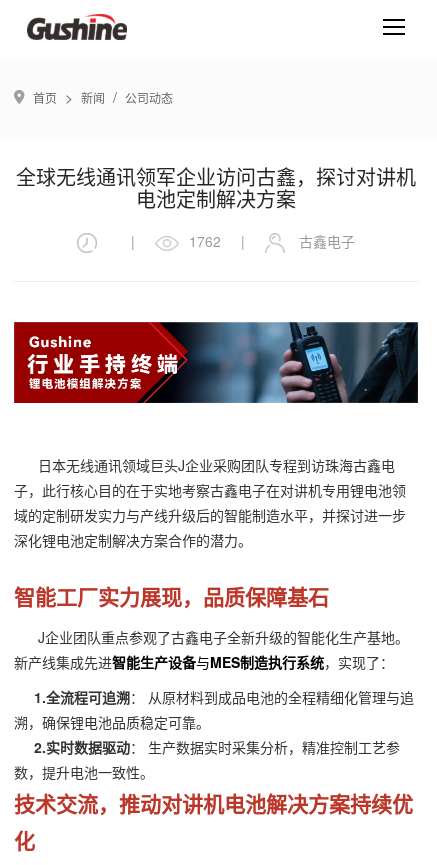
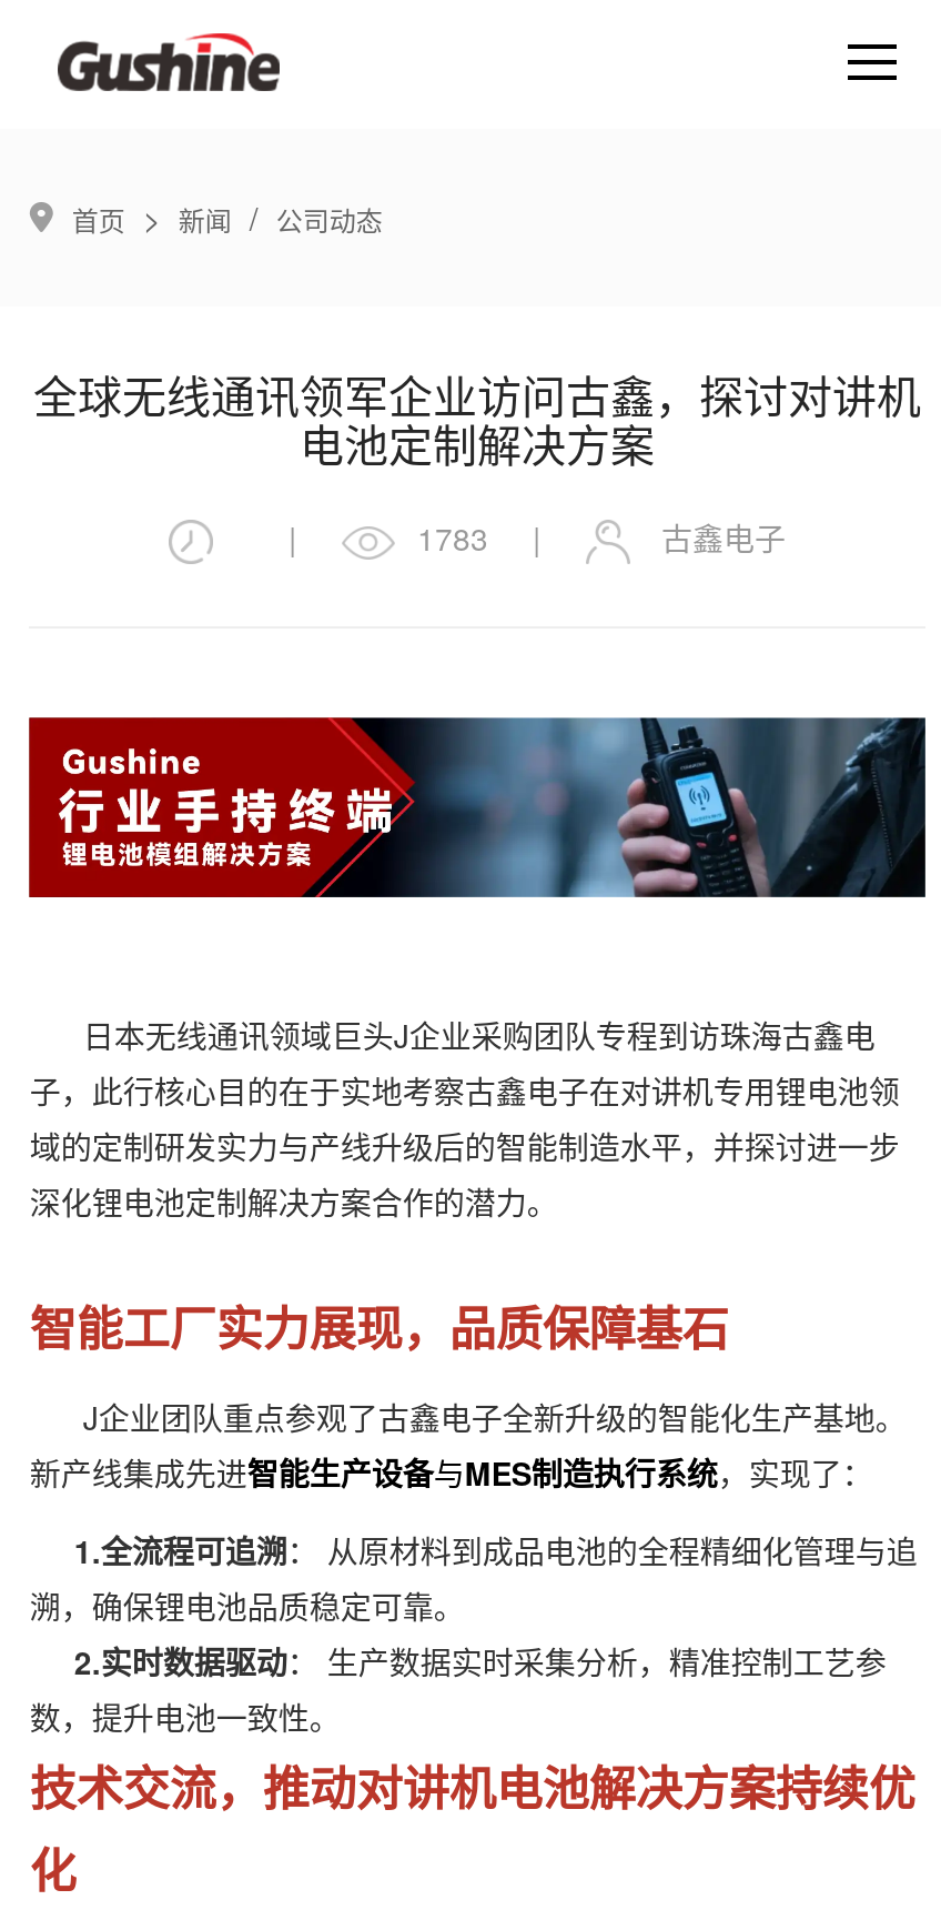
- 1762
+ 1783
